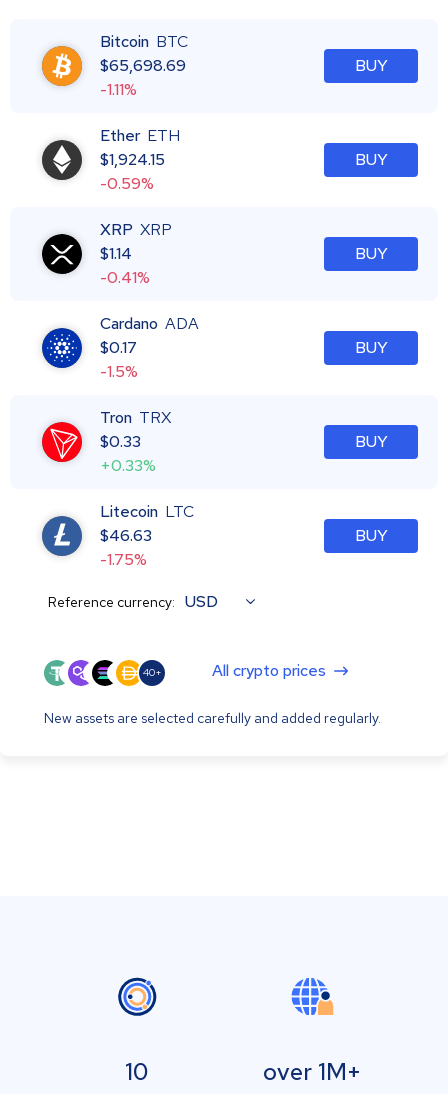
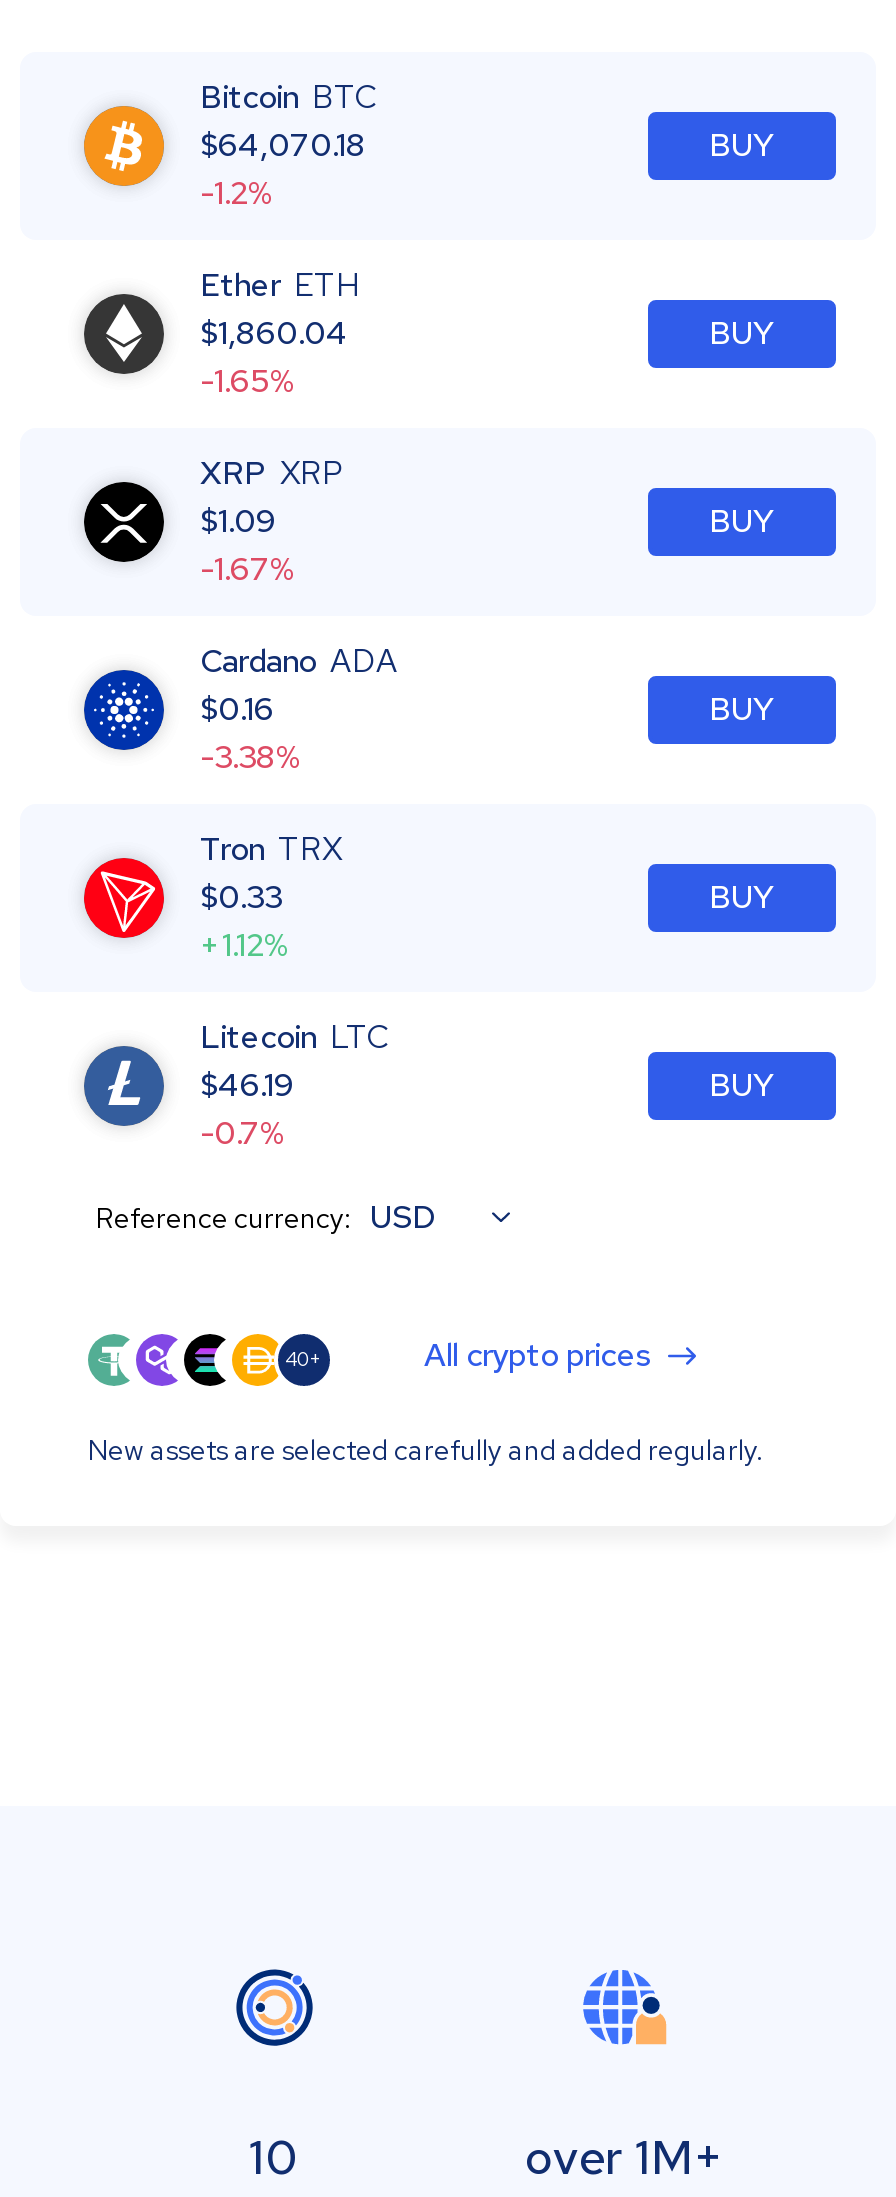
- $65,698.69
+ $64,070.18

- -1.11%
+ -1.2%

- $1,924.15
+ $1,860.04

- -0.59%
+ -1.65%

- $1.14
+ $1.09

- -0.41%
+ -1.67%

- $0.17
+ $0.16

- -1.5%
+ -3.38%

- +0.33%
+ +1.12%

- $46.63
+ $46.19

- -1.75%
+ -0.7%
